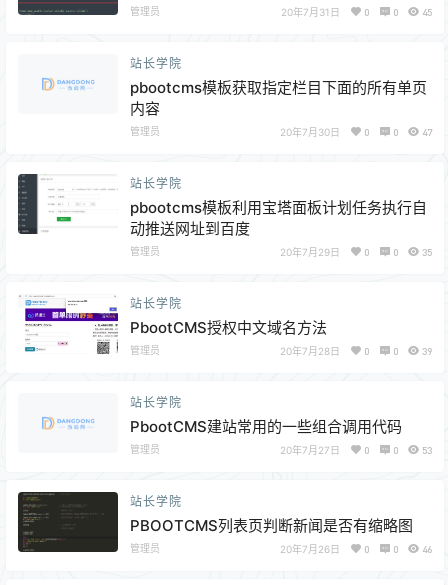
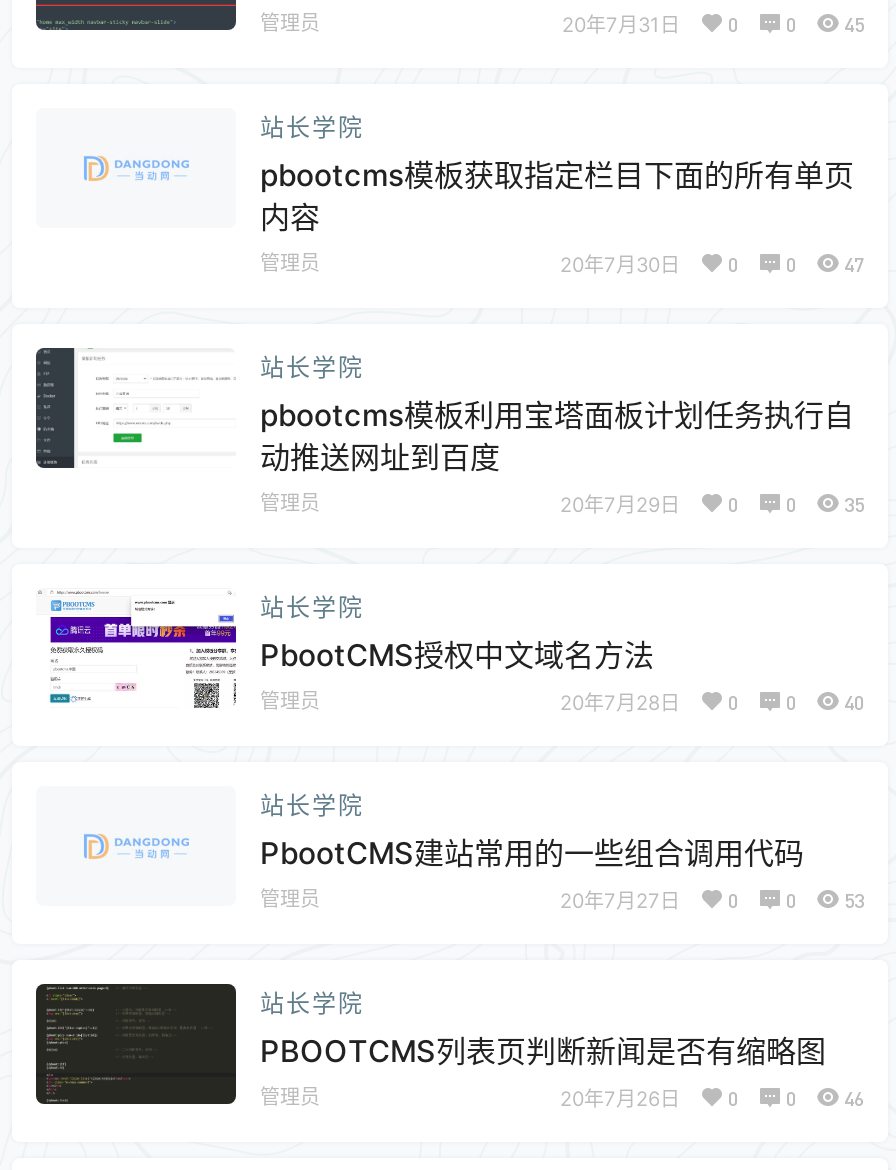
- 20年7月28日 0 0 39
+ 20年7月28日 0 0 40
